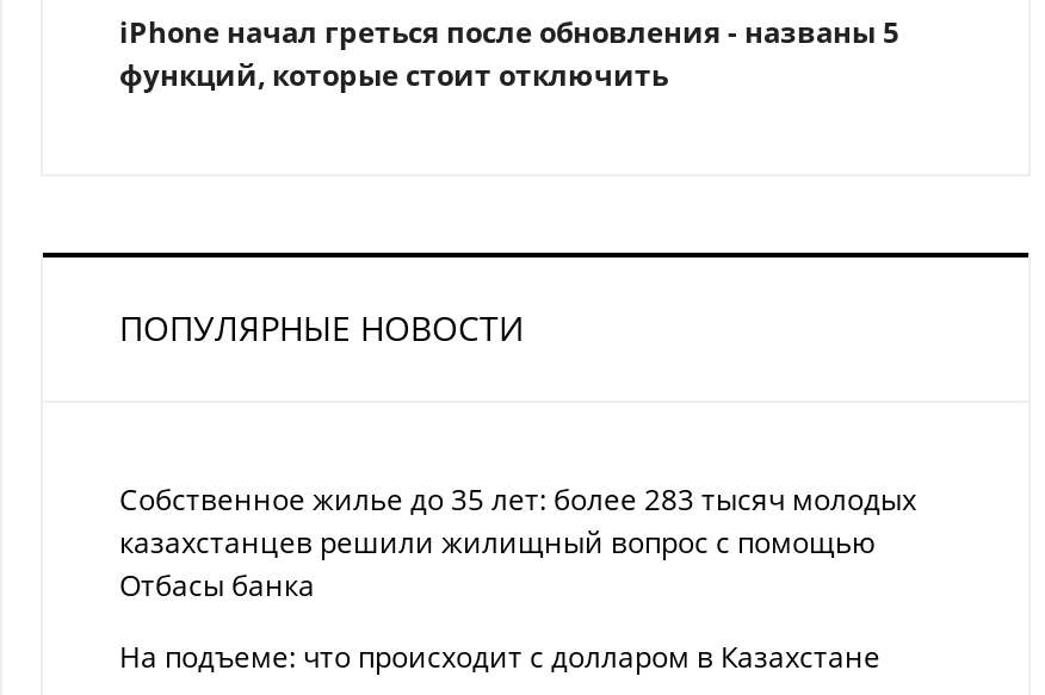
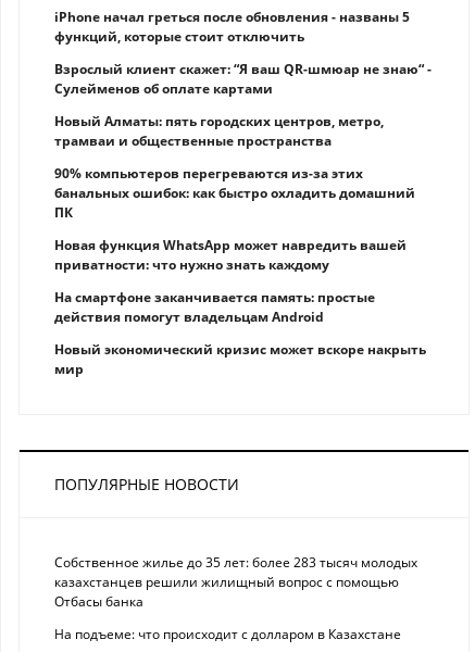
+ Взрослый клиент скажет: “Я ваш QR-шмюар не знаю“ -
+ Сулейменов об оплате картами
+ Новый Алматы: пять городских центров, метро,
+ трамваи и общественные пространства
+ 90% компьютеров перегреваются из-за этих
+ банальных ошибок: как быстро охладить домашний
+ ПК
+ Новая функция WhatsApp может навредить вашей
+ приватности: что нужно знать каждому
+ На смартфоне заканчивается память: простые
+ действия помогут владельцам Android
+ Новый экономический кризис может вскоре накрыть
+ мир
